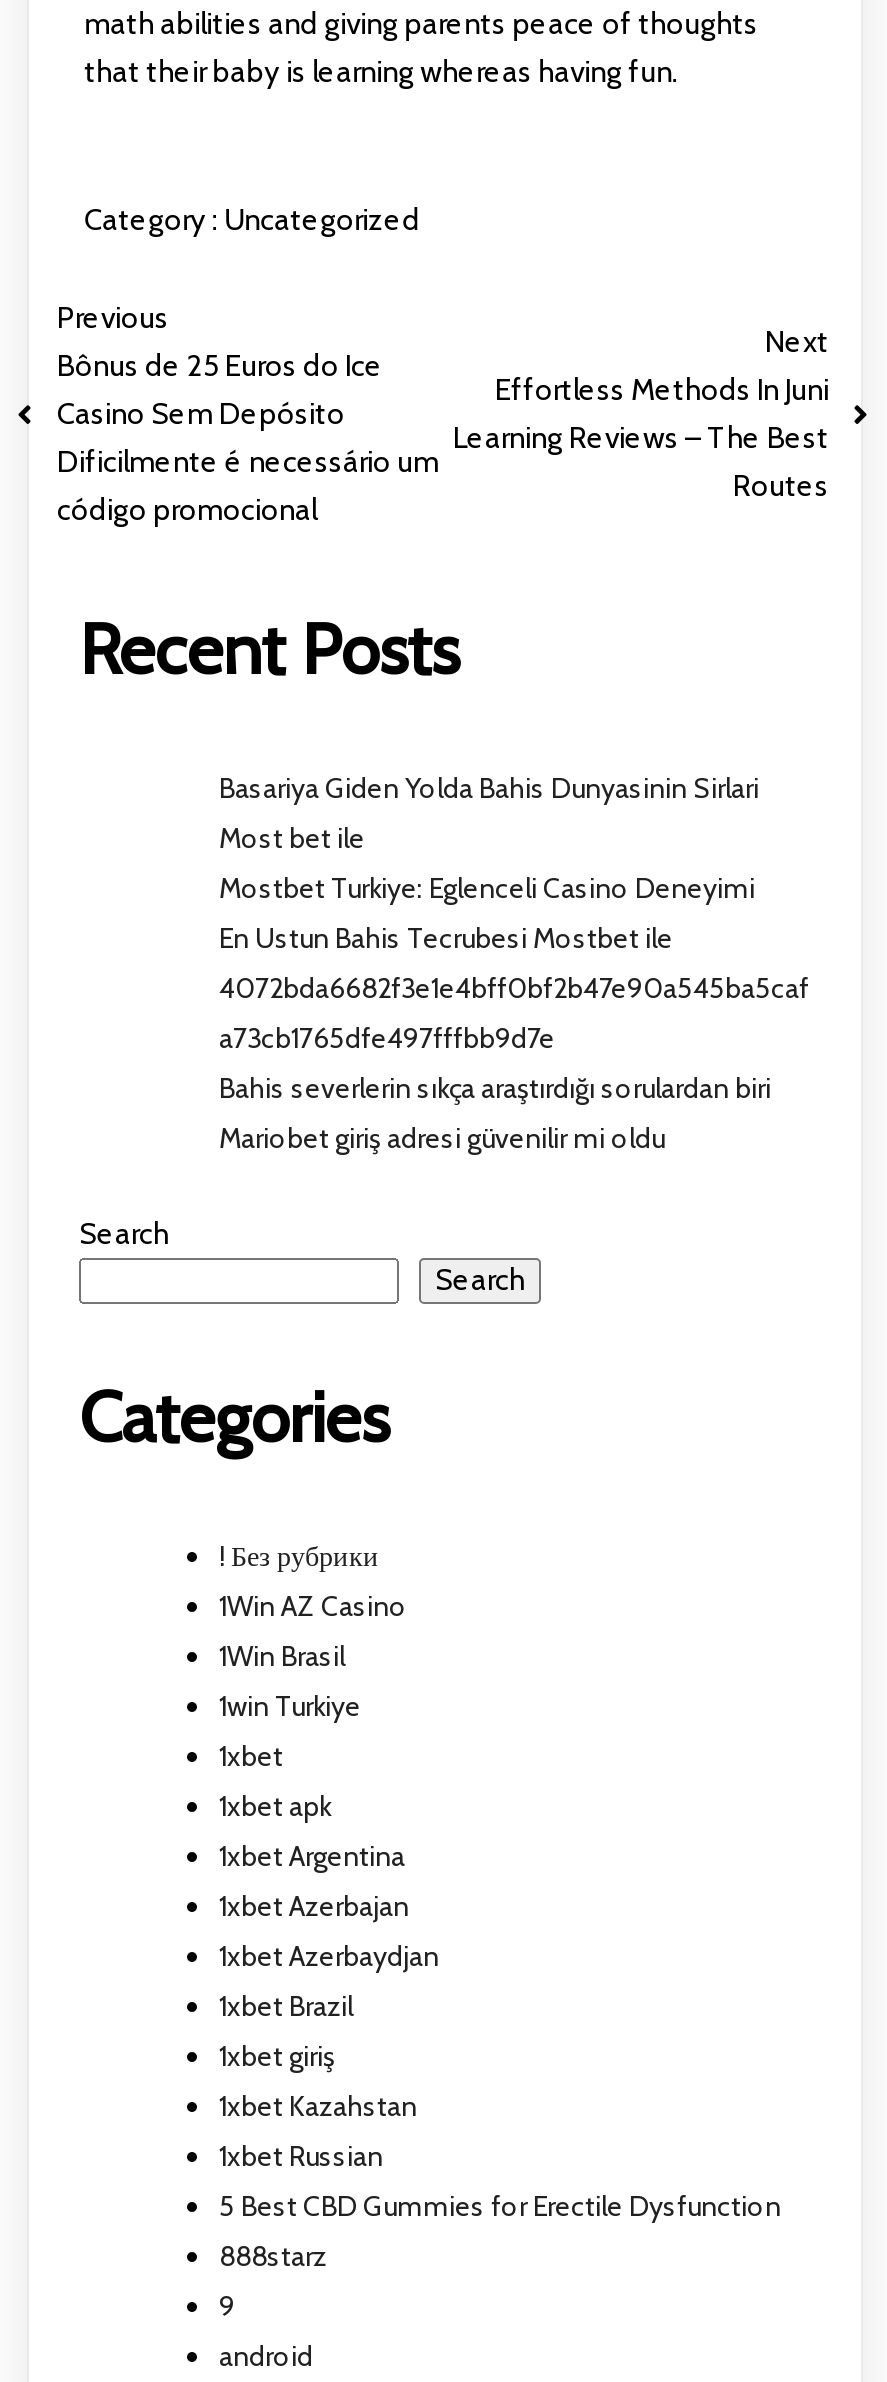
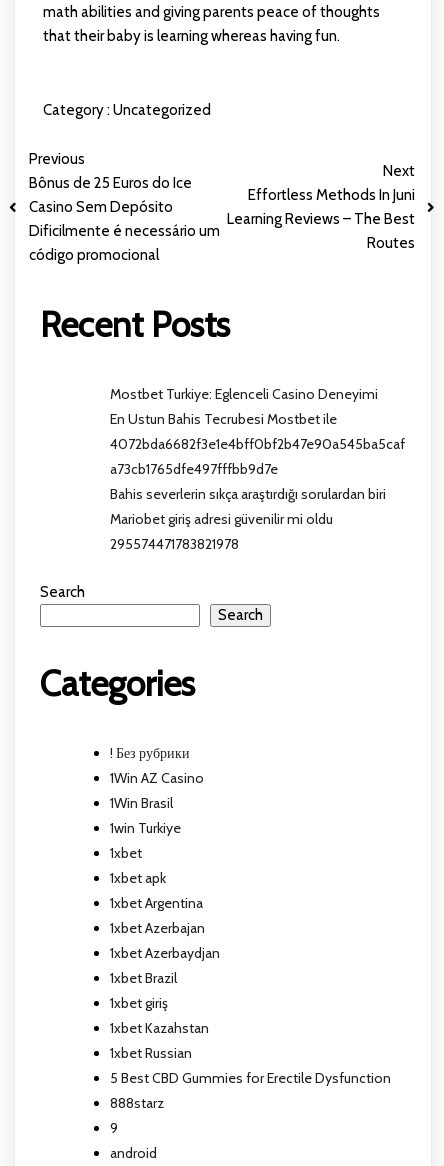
- Basariya Giden Yolda Bahis Dunyasinin Sirlari
- Most bet ile

moved up: Mostbet Turkiye: Eglenceli Casino Deneyimi | En Ustun Bahis Tecrubesi Mostbet ile | a73cb1765dfe497fffbb9d7e | Bahis severlerin sıkça araştırdığı sorulardan biri | Mariobet giriş adresi güvenilir mi oldu

+ 295574471783821978
